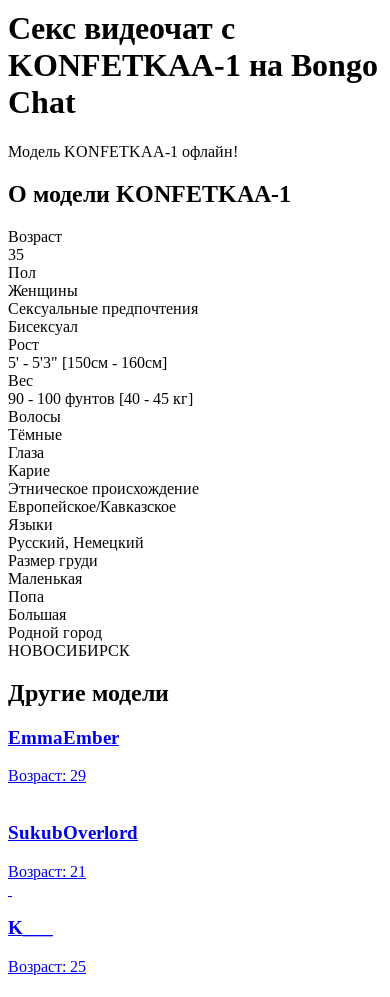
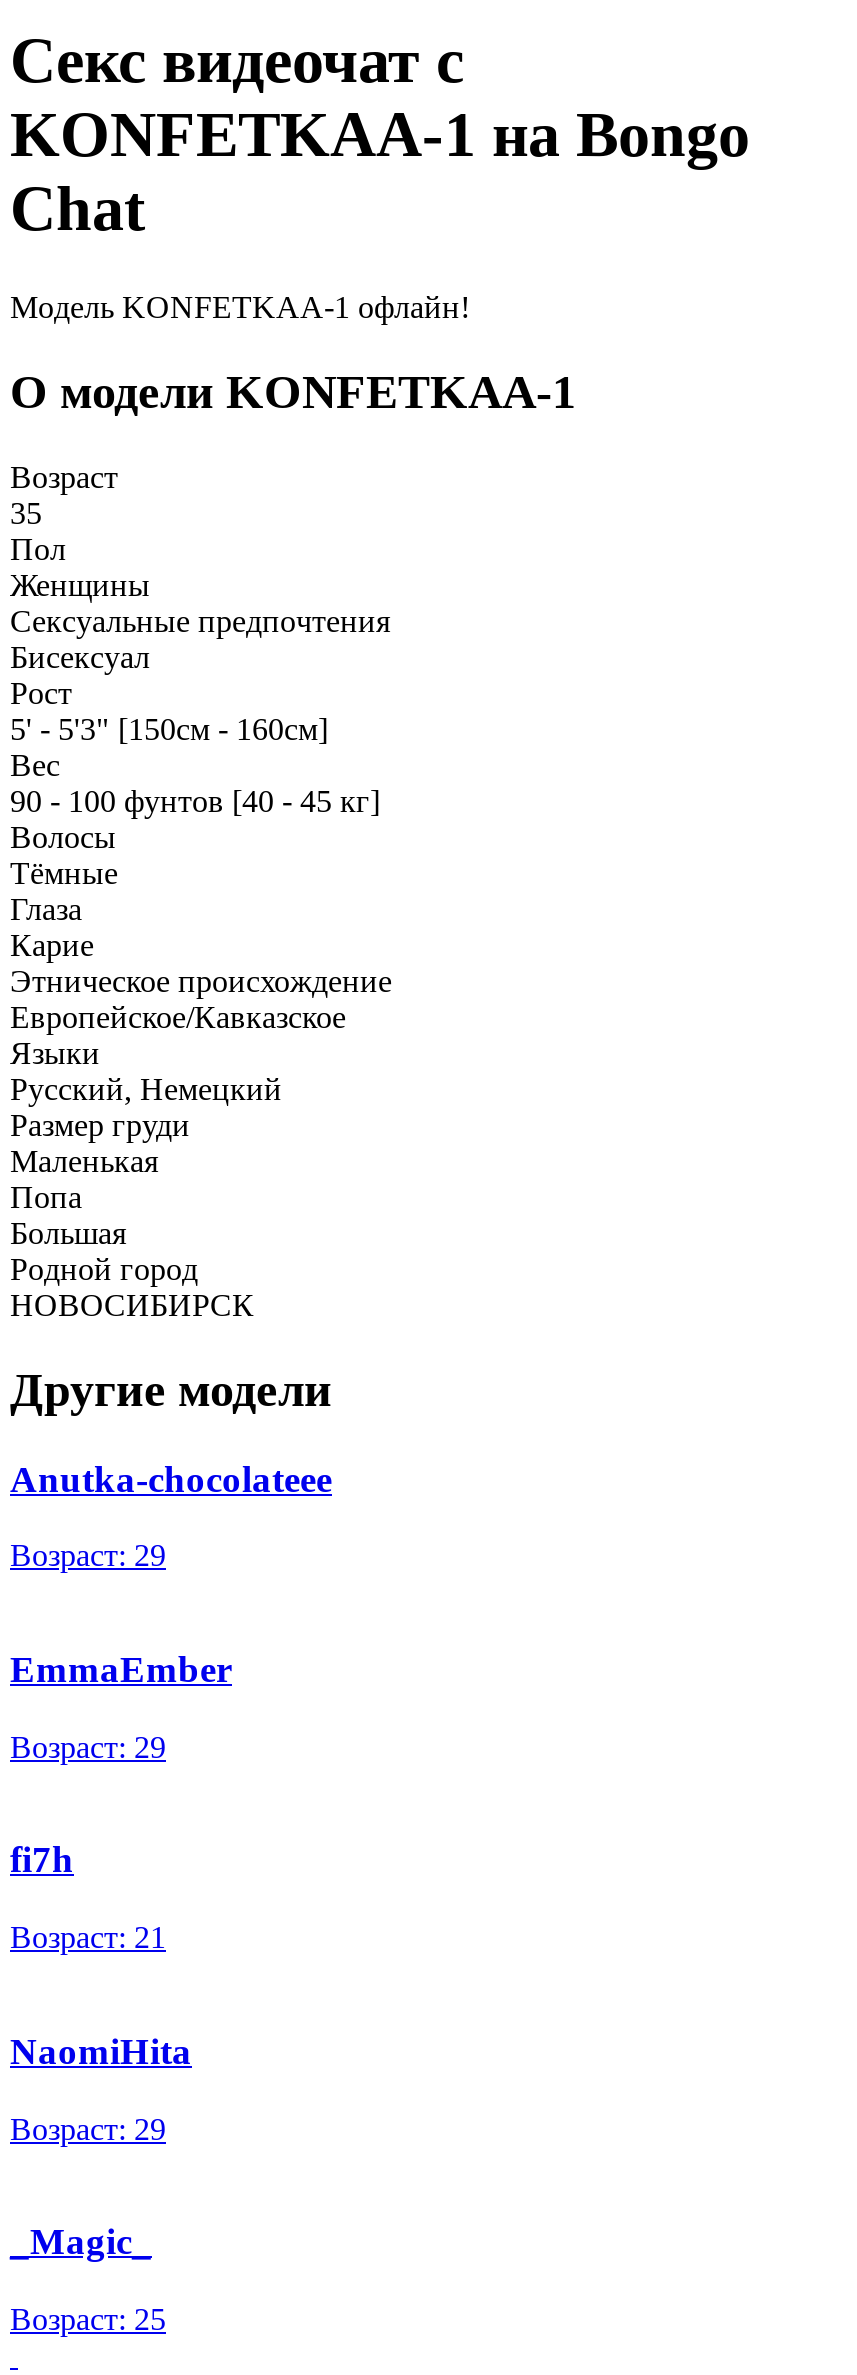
+ Anutka-chocolateee
+ Возраст: 29

- SukubOverlord
+ fi7h

- K___
+ NaomiHita
+ Возраст: 29
+ _Magic_
